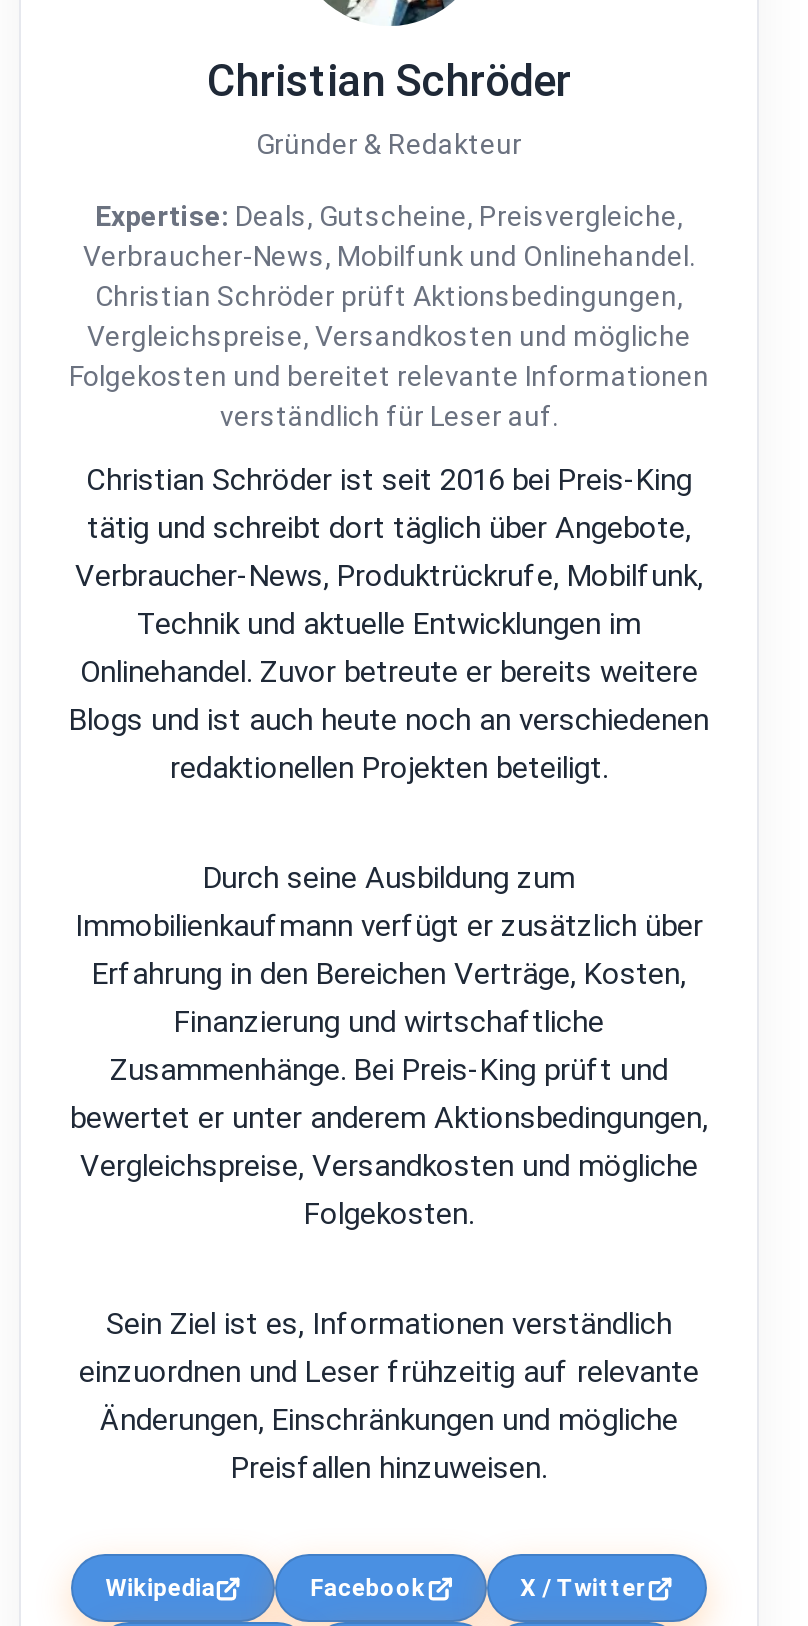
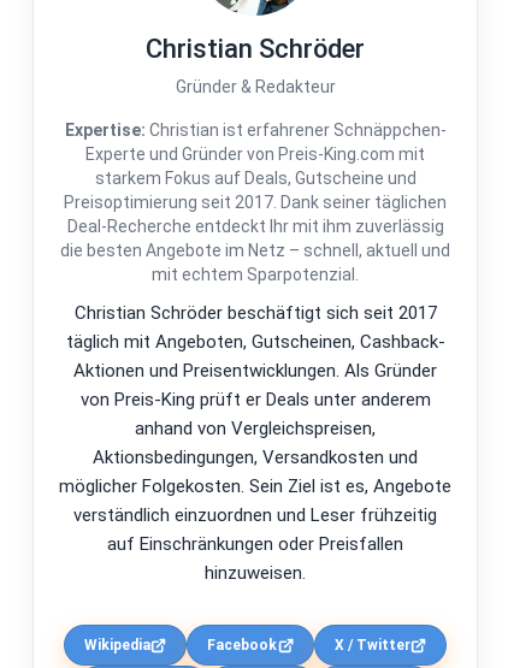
- Expertise: Deals, Gutscheine, Preisvergleiche,
- Verbraucher-News, Mobilfunk und Onlinehandel.
- Christian Schröder prüft Aktionsbedingungen,
- Vergleichspreise, Versandkosten und mögliche
- Folgekosten und bereitet relevante Informationen
- verständlich für Leser auf.
- Christian Schröder ist seit 2016 bei Preis-King
- tätig und schreibt dort täglich über Angebote,
- Verbraucher-News, Produktrückrufe, Mobilfunk,
- Technik und aktuelle Entwicklungen im
- Onlinehandel. Zuvor betreute er bereits weitere
- Blogs und ist auch heute noch an verschiedenen
- redaktionellen Projekten beteiligt.
- Durch seine Ausbildung zum
- Immobilienkaufmann verfügt er zusätzlich über
- Erfahrung in den Bereichen Verträge, Kosten,
- Finanzierung und wirtschaftliche
- Zusammenhänge. Bei Preis-King prüft und
- bewertet er unter anderem Aktionsbedingungen,
- Vergleichspreise, Versandkosten und mögliche
- Folgekosten.
- Sein Ziel ist es, Informationen verständlich
- einzuordnen und Leser frühzeitig auf relevante
- Änderungen, Einschränkungen und mögliche
- Preisfallen hinzuweisen.
+ Expertise: Christian ist erfahrener Schnäppchen-
+ Experte und Gründer von Preis-King.com mit
+ starkem Fokus auf Deals, Gutscheine und
+ Preisoptimierung seit 2017. Dank seiner täglichen
+ Deal-Recherche entdeckt Ihr mit ihm zuverlässig
+ die besten Angebote im Netz – schnell, aktuell und
+ mit echtem Sparpotenzial.
+ Christian Schröder beschäftigt sich seit 2017
+ täglich mit Angeboten, Gutscheinen, Cashback-
+ Aktionen und Preisentwicklungen. Als Gründer
+ von Preis-King prüft er Deals unter anderem
+ anhand von Vergleichspreisen,
+ Aktionsbedingungen, Versandkosten und
+ möglicher Folgekosten. Sein Ziel ist es, Angebote
+ verständlich einzuordnen und Leser frühzeitig
+ auf Einschränkungen oder Preisfallen
+ hinzuweisen.
